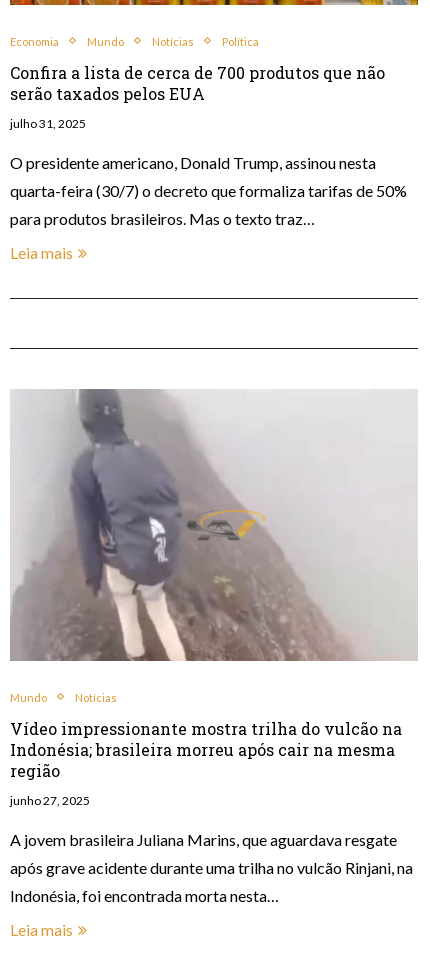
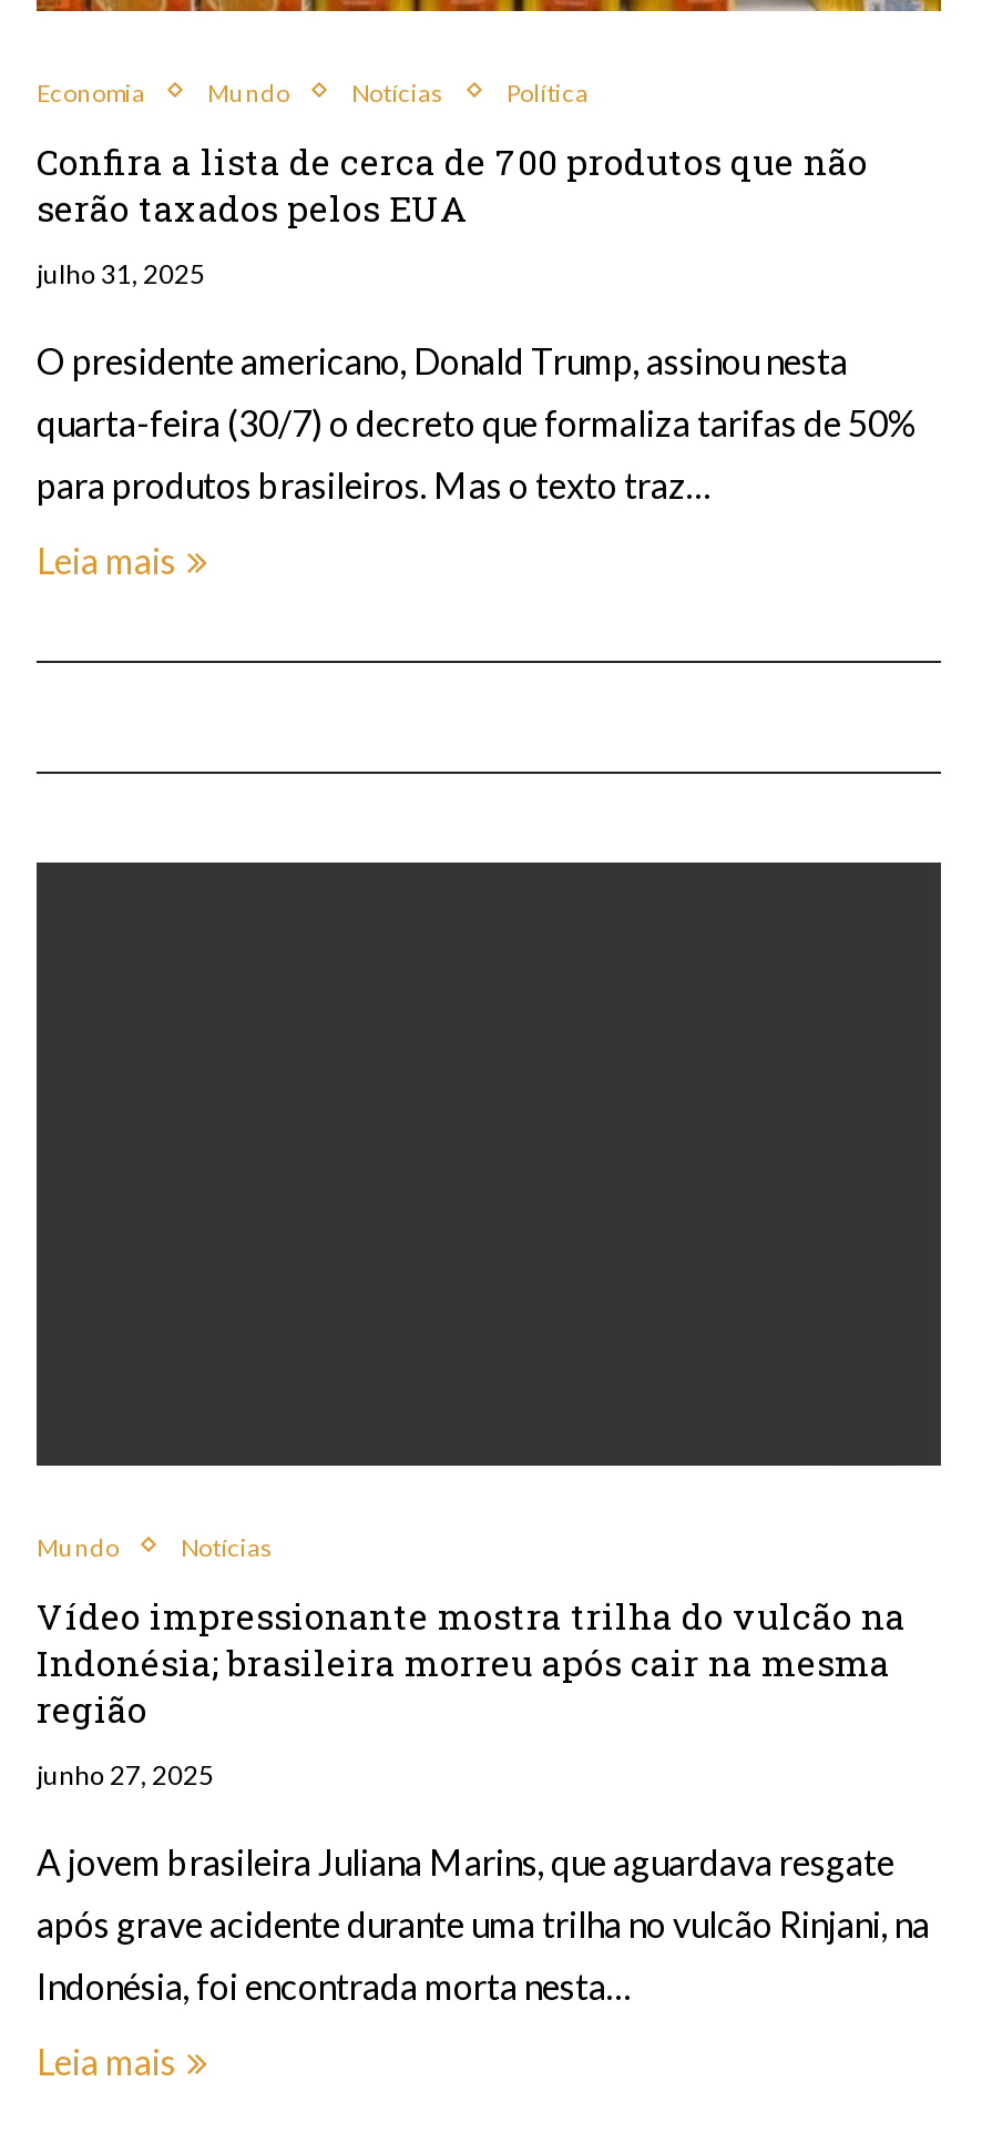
- [image]
